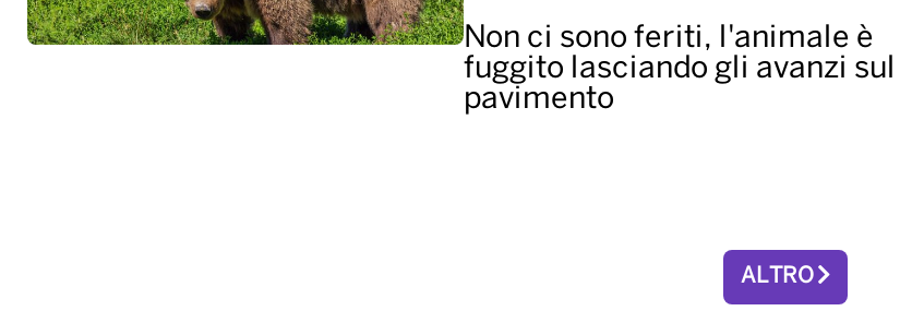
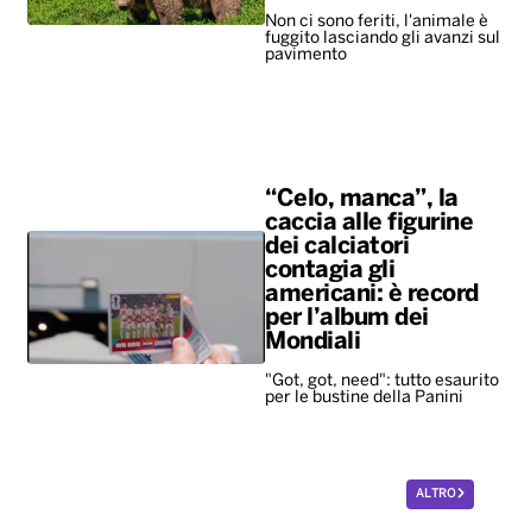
+ [image]
+ “Celo, manca”, la
+ caccia alle figurine
+ dei calciatori
+ contagia gli
+ americani: è record
+ per l’album dei
+ Mondiali
+ "Got, got, need": tutto esaurito
+ per le bustine della Panini
